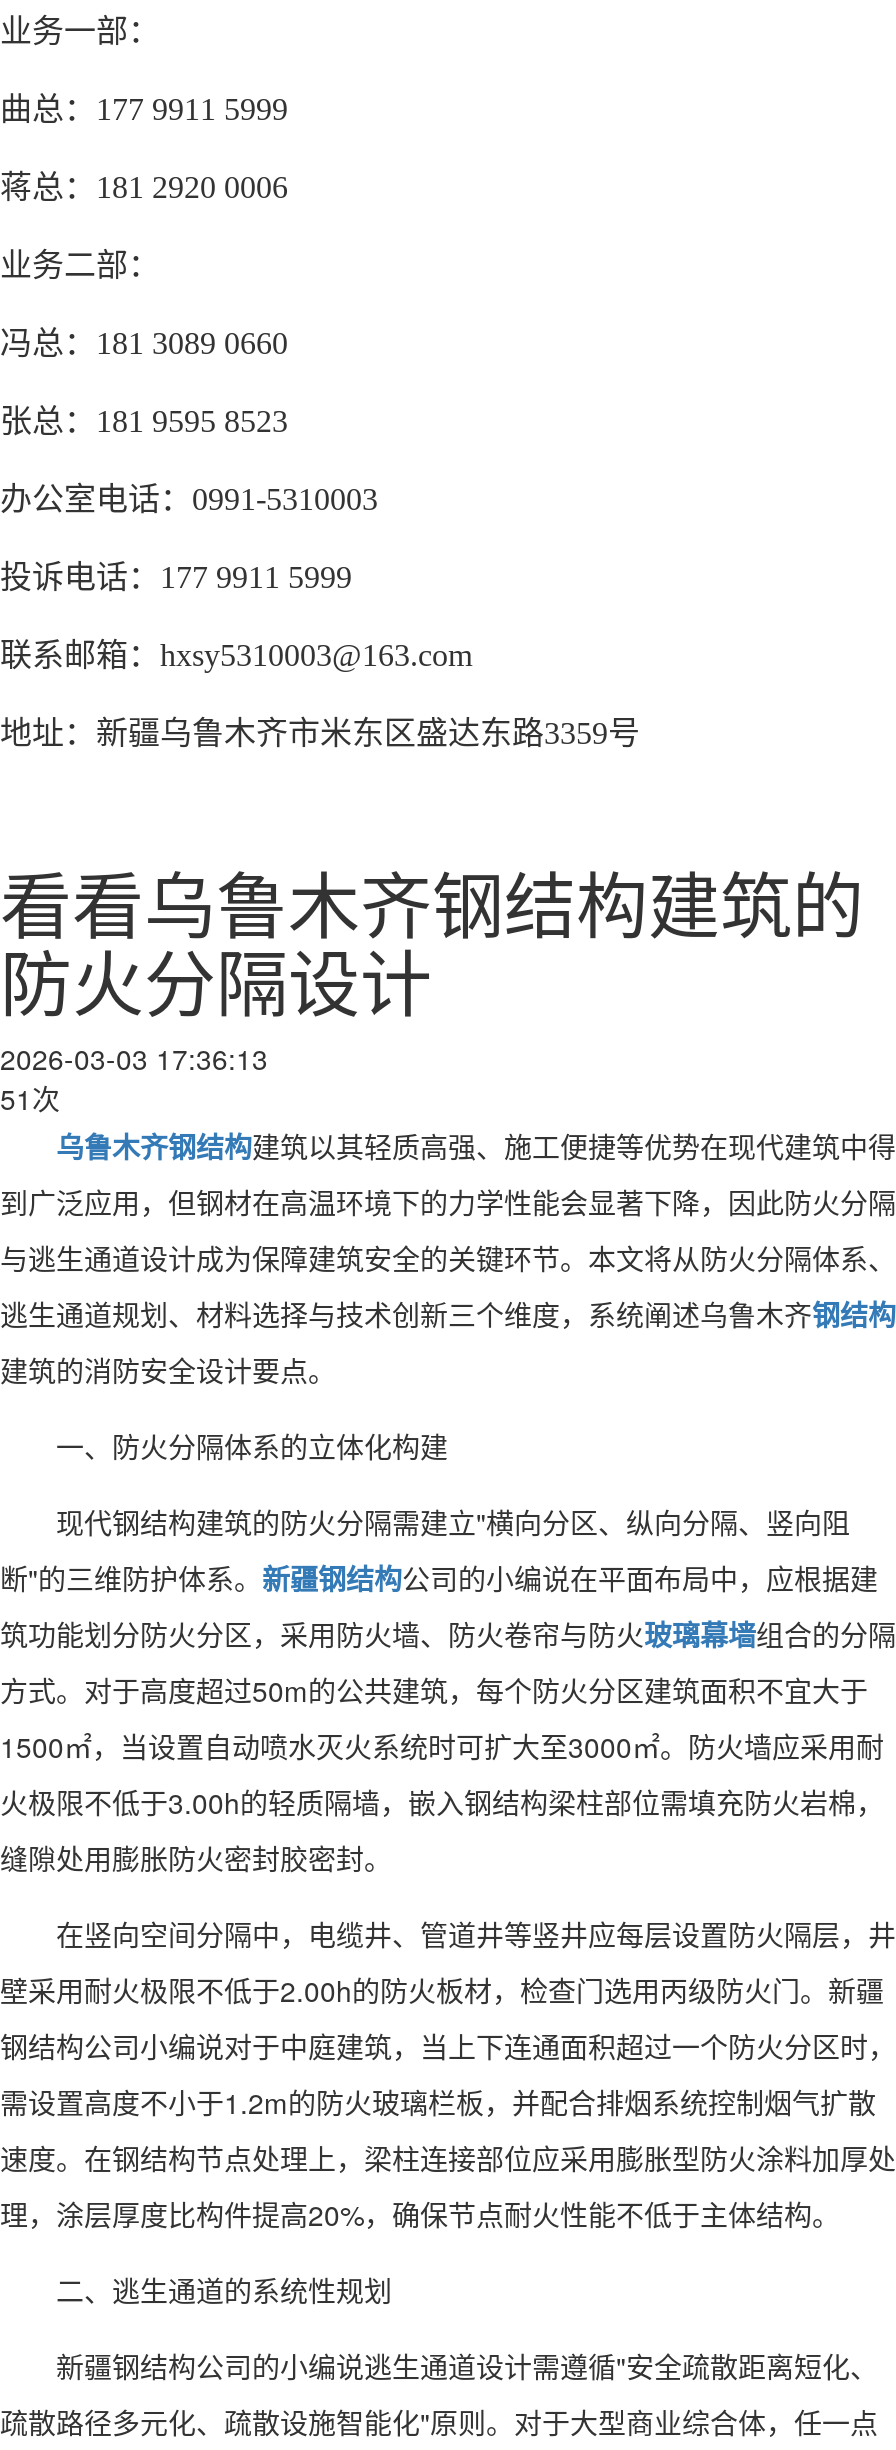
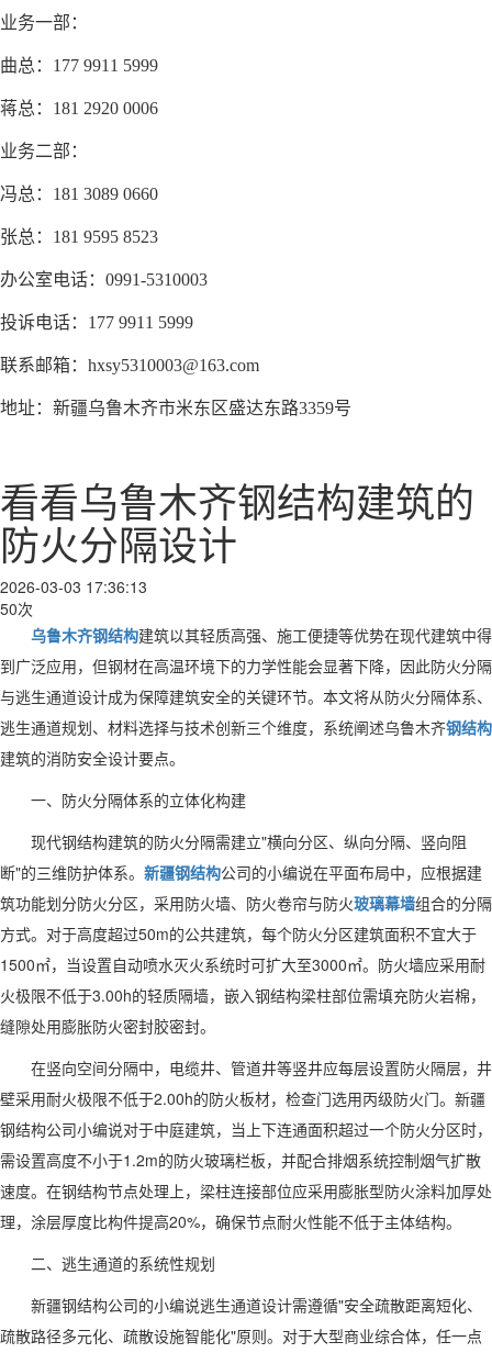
- 51次
+ 50次
